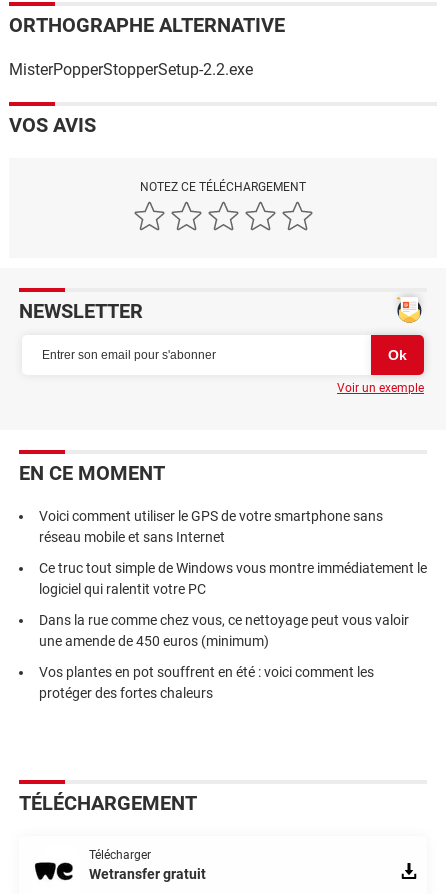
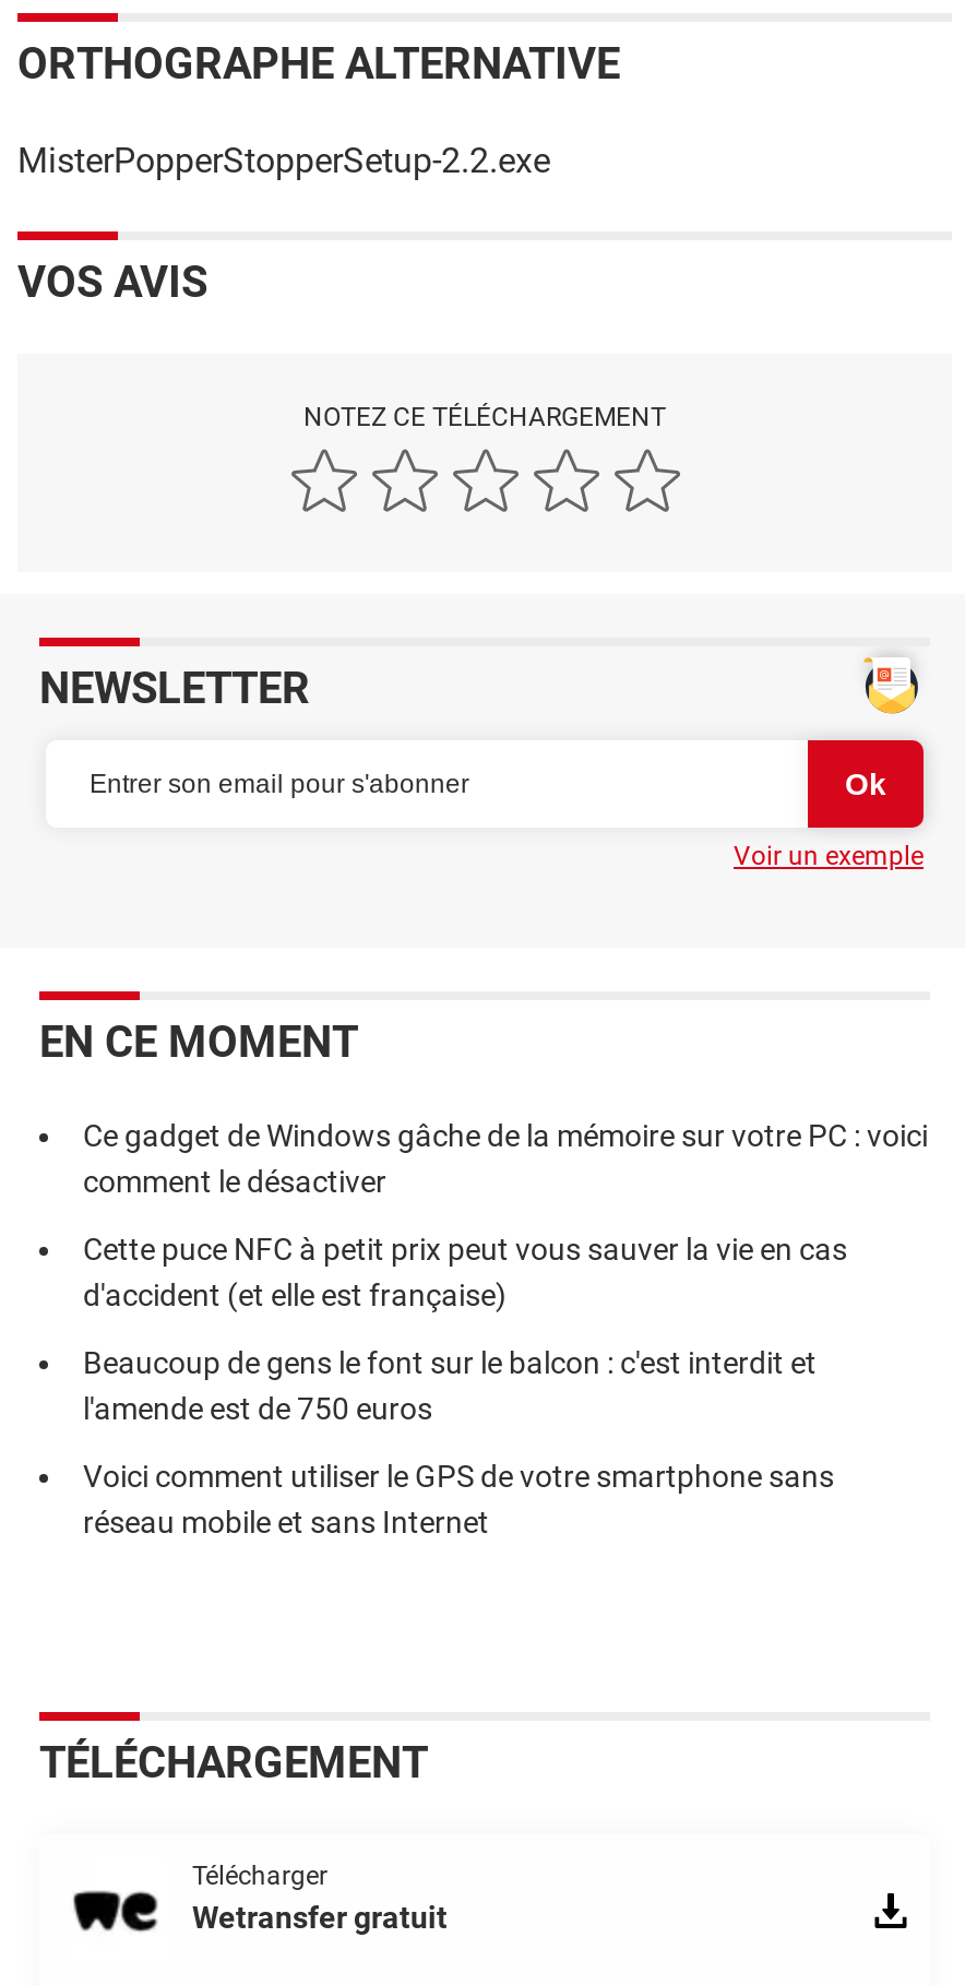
+ Ce gadget de Windows gâche de la mémoire sur votre PC : voici
+ comment le désactiver
+ Cette puce NFC à petit prix peut vous sauver la vie en cas
+ d'accident (et elle est française)
+ Beaucoup de gens le font sur le balcon : c'est interdit et
+ l'amende est de 750 euros

moved down: Voici comment utiliser le GPS de votre smartphone sans | réseau mobile et sans Internet

- Ce truc tout simple de Windows vous montre immédiatement le
- logiciel qui ralentit votre PC
- Dans la rue comme chez vous, ce nettoyage peut vous valoir
- une amende de 450 euros (minimum)
- Vos plantes en pot souffrent en été : voici comment les
- protéger des fortes chaleurs
